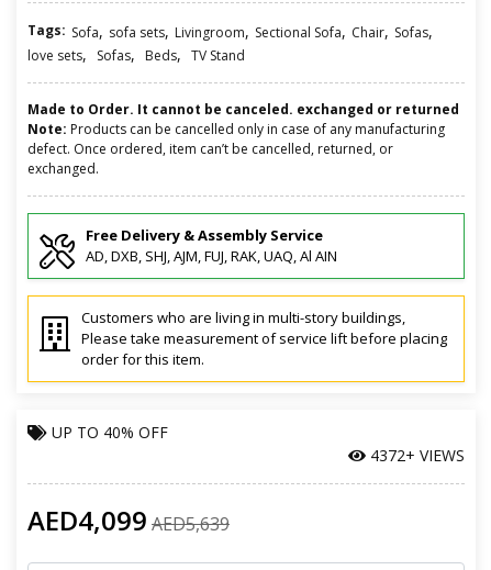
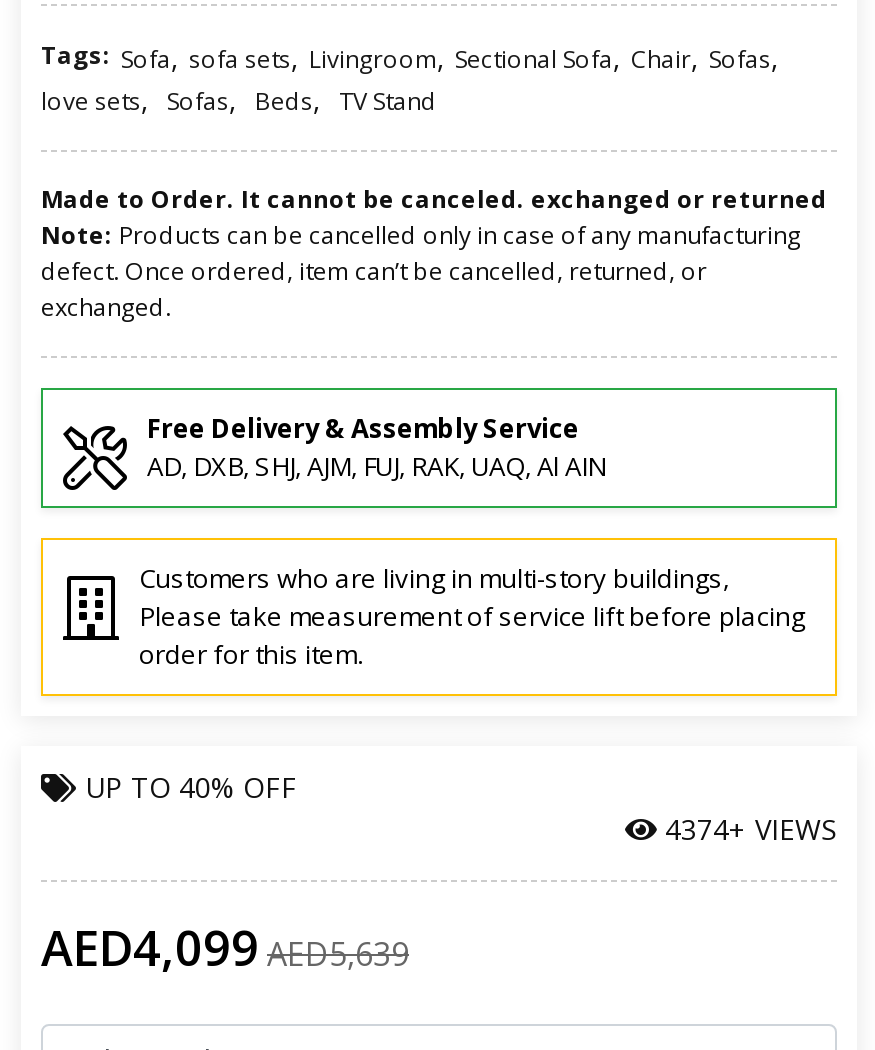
- 4372+ VIEWS
+ 4374+ VIEWS
